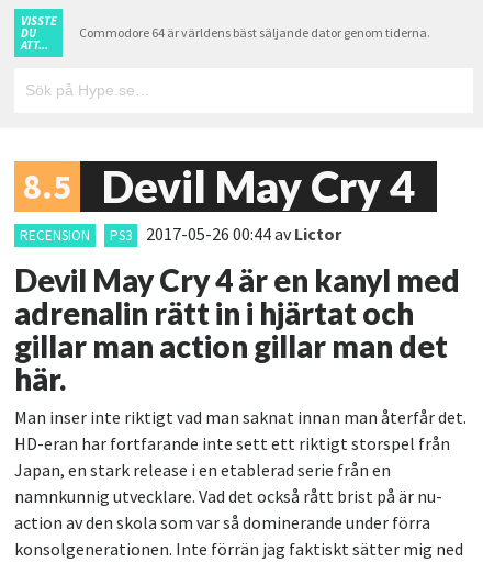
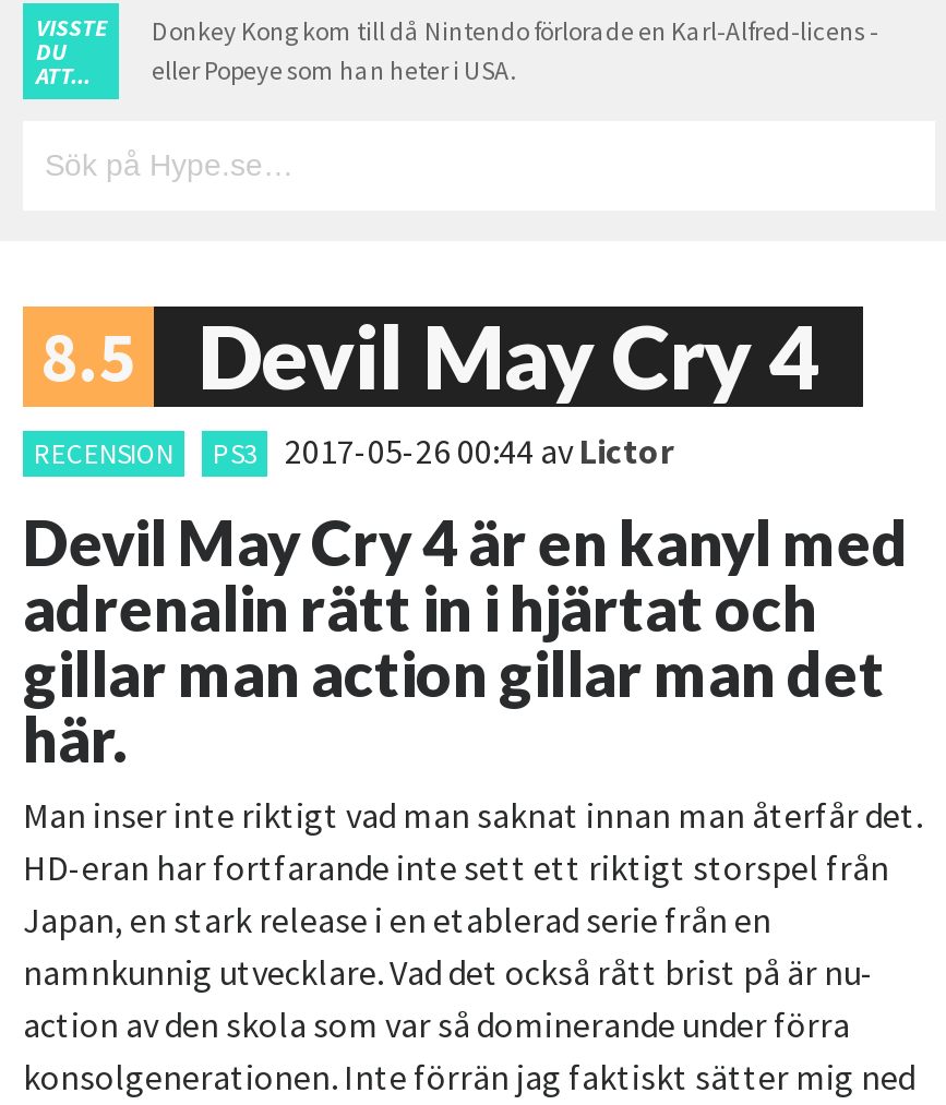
- Commodore 64 är världens bäst säljande dator genom tiderna.
+ Donkey Kong kom till då Nintendo förlorade en Karl-Alfred-licens -
+ eller Popeye som han heter i USA.
